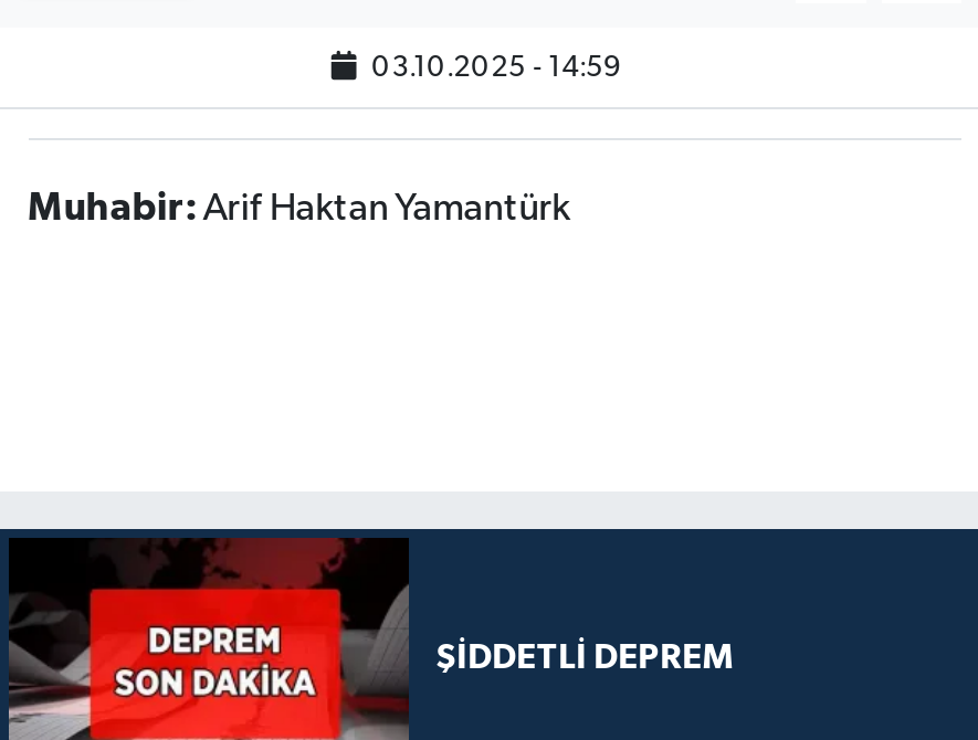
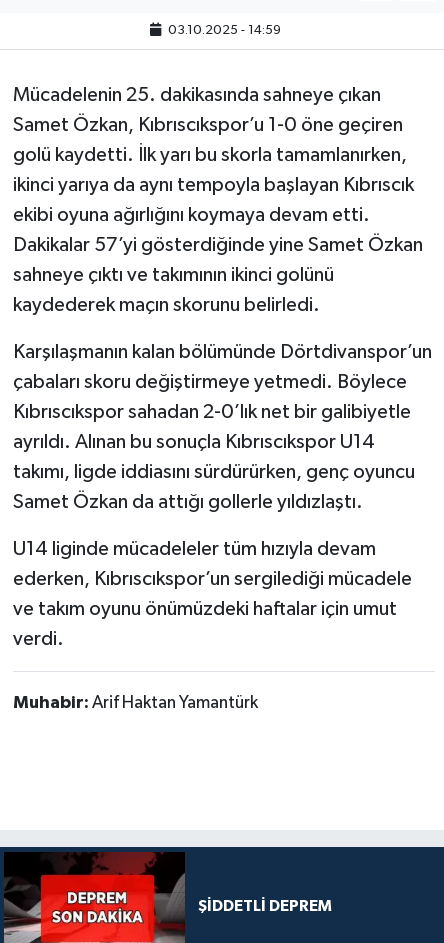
+ Mücadelenin 25. dakikasında sahneye çıkan
+ Samet Özkan, Kıbrıscıkspor’u 1-0 öne geçiren
+ golü kaydetti. İlk yarı bu skorla tamamlanırken,
+ ikinci yarıya da aynı tempoyla başlayan Kıbrıscık
+ ekibi oyuna ağırlığını koymaya devam etti.
+ Dakikalar 57’yi gösterdiğinde yine Samet Özkan
+ sahneye çıktı ve takımının ikinci golünü
+ kaydederek maçın skorunu belirledi.
+ Karşılaşmanın kalan bölümünde Dörtdivanspor’un
+ çabaları skoru değiştirmeye yetmedi. Böylece
+ Kıbrıscıkspor sahadan 2-0’lık net bir galibiyetle
+ ayrıldı. Alınan bu sonuçla Kıbrıscıkspor U14
+ takımı, ligde iddiasını sürdürürken, genç oyuncu
+ Samet Özkan da attığı gollerle yıldızlaştı.
+ U14 liginde mücadeleler tüm hızıyla devam
+ ederken, Kıbrıscıkspor’un sergilediği mücadele
+ ve takım oyunu önümüzdeki haftalar için umut
+ verdi.
